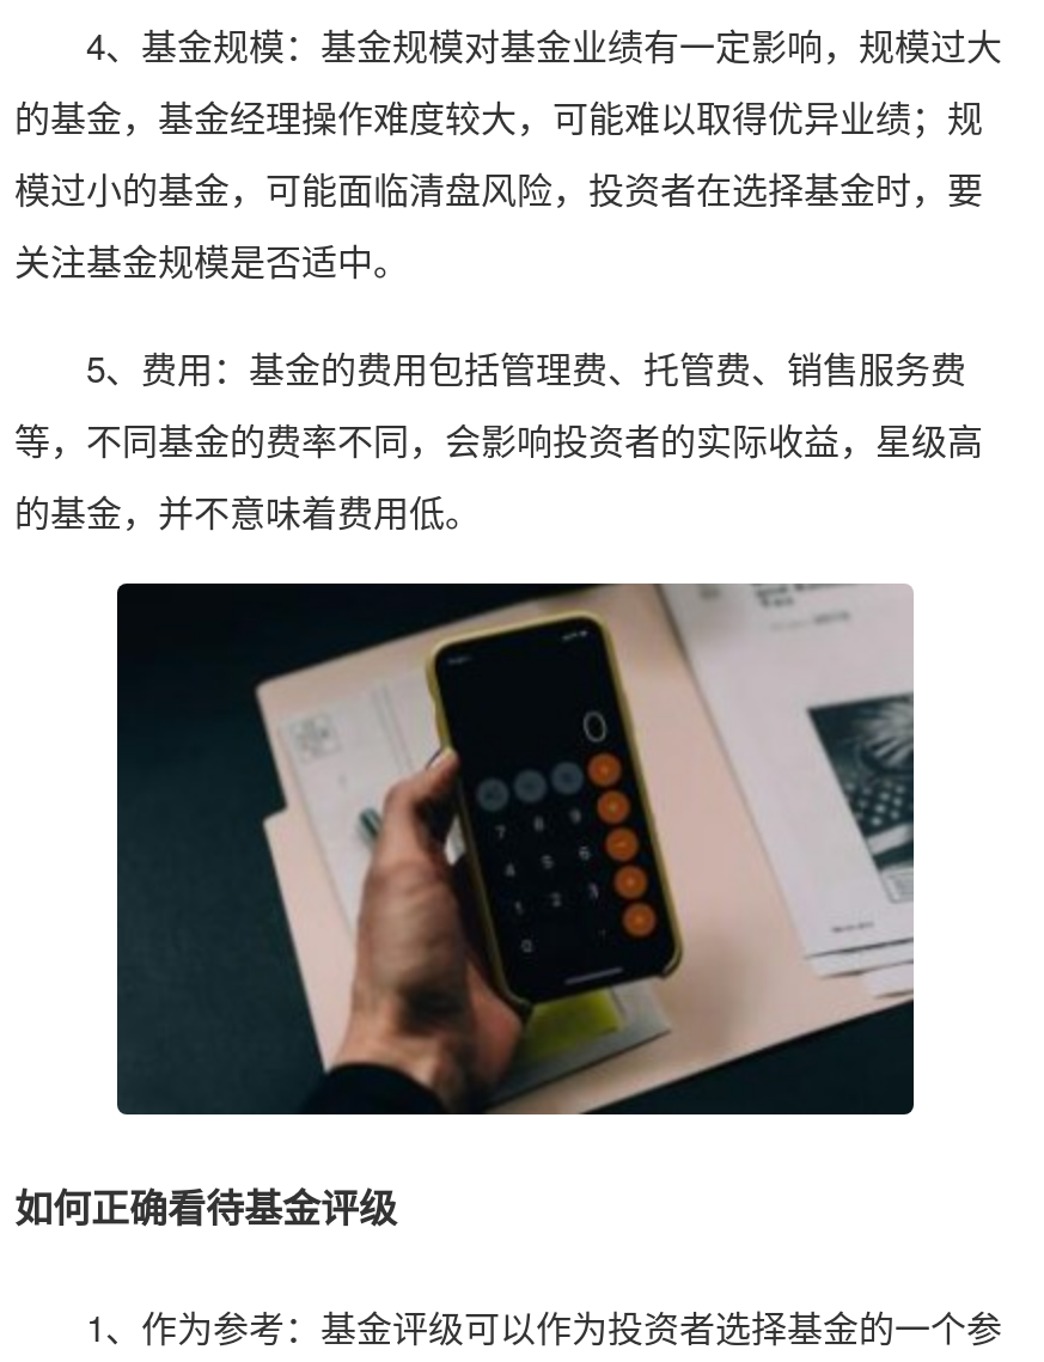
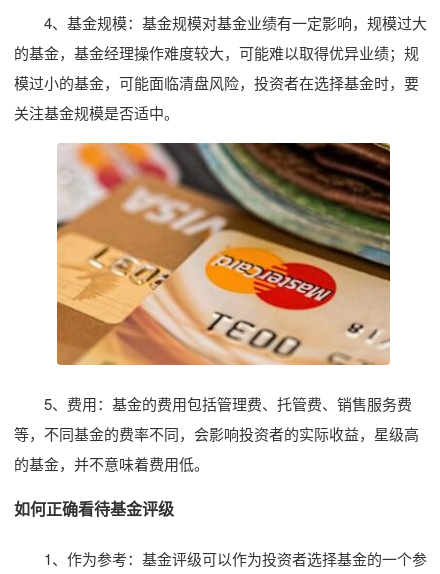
moved down: 5、费用：基金的费用包括管理费、托管费、销售服务费 | 等，不同基金的费率不同，会影响投资者的实际收益，星级高 | 的基金，并不意味着费用低。

- [image]
+ [image]
